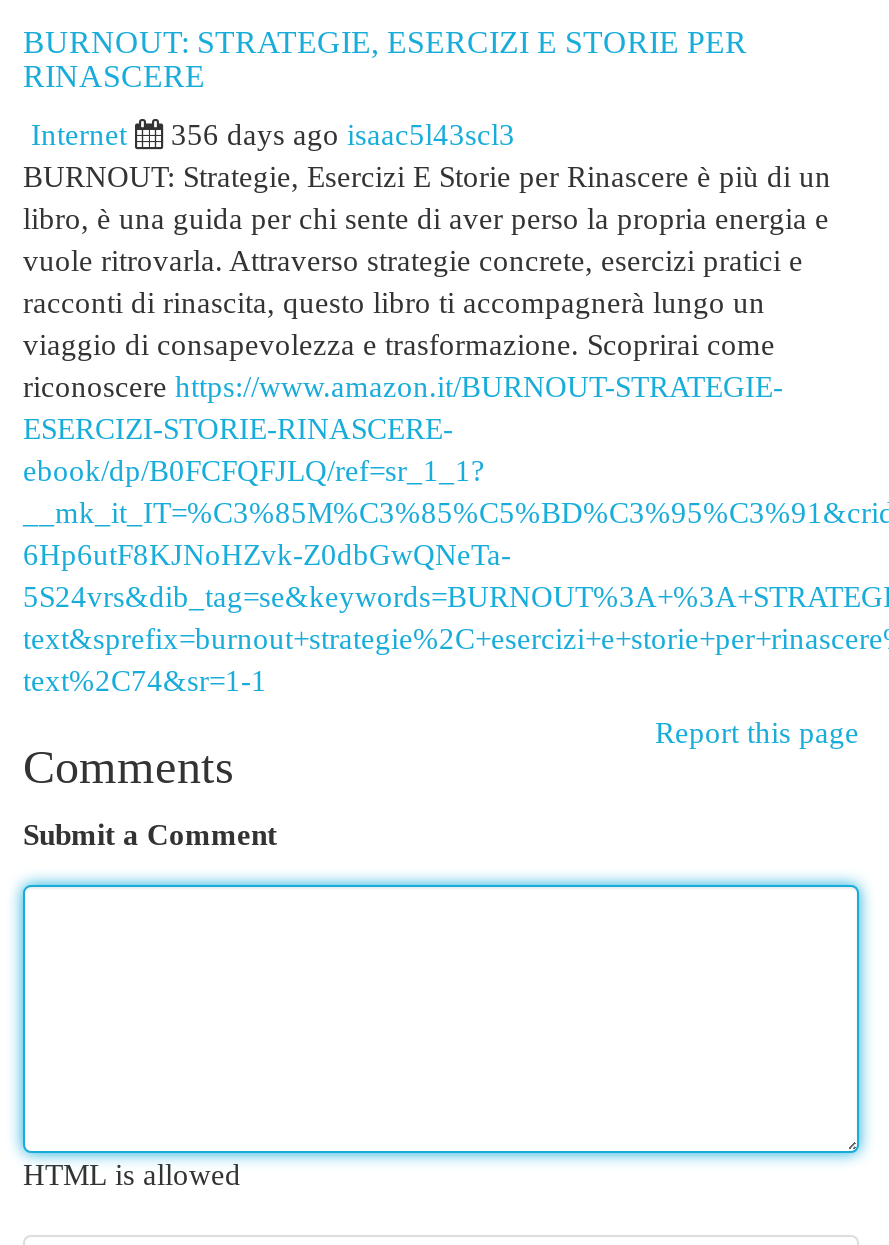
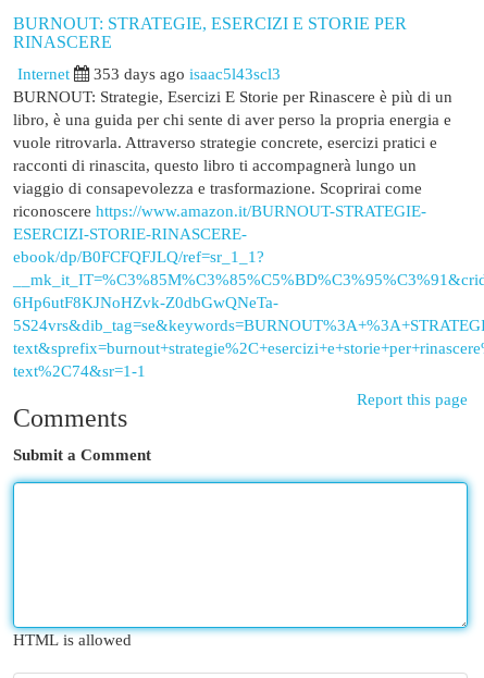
- 356 days ago isaac5l43scl3
+ 353 days ago isaac5l43scl3
